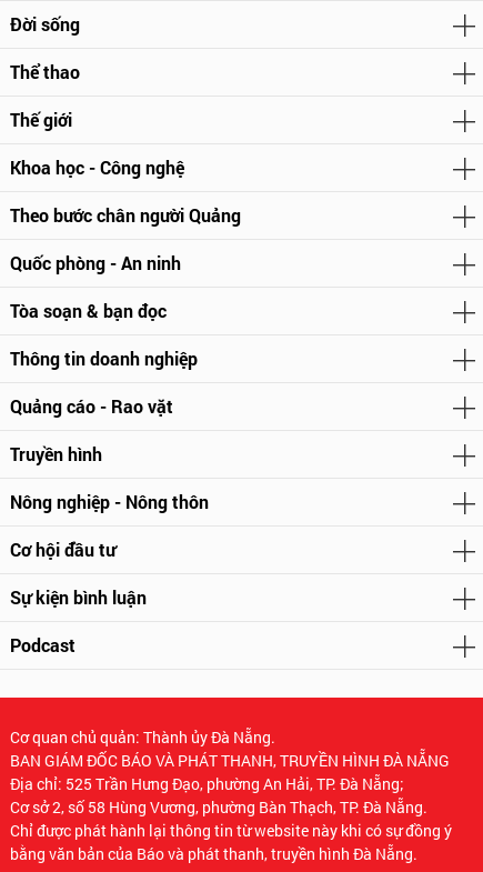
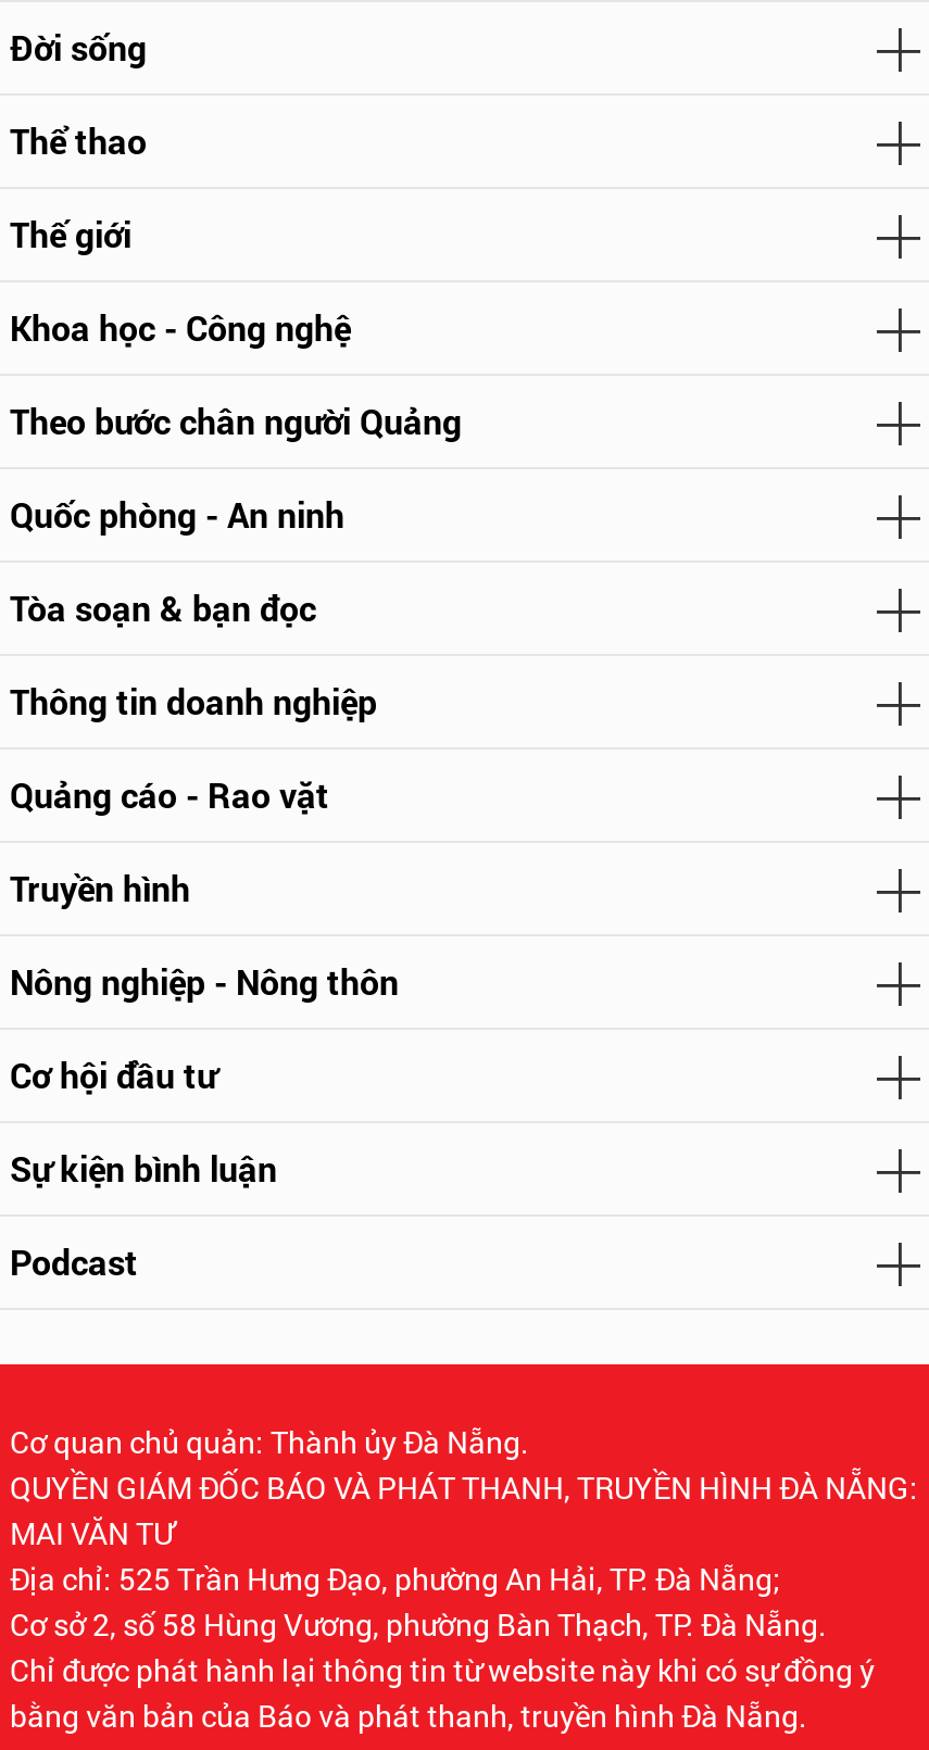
- BAN GIÁM ĐỐC BÁO VÀ PHÁT THANH, TRUYỀN HÌNH ĐÀ NẴNG
+ QUYỀN GIÁM ĐỐC BÁO VÀ PHÁT THANH, TRUYỀN HÌNH ĐÀ NẴNG:
+ MAI VĂN TƯ
